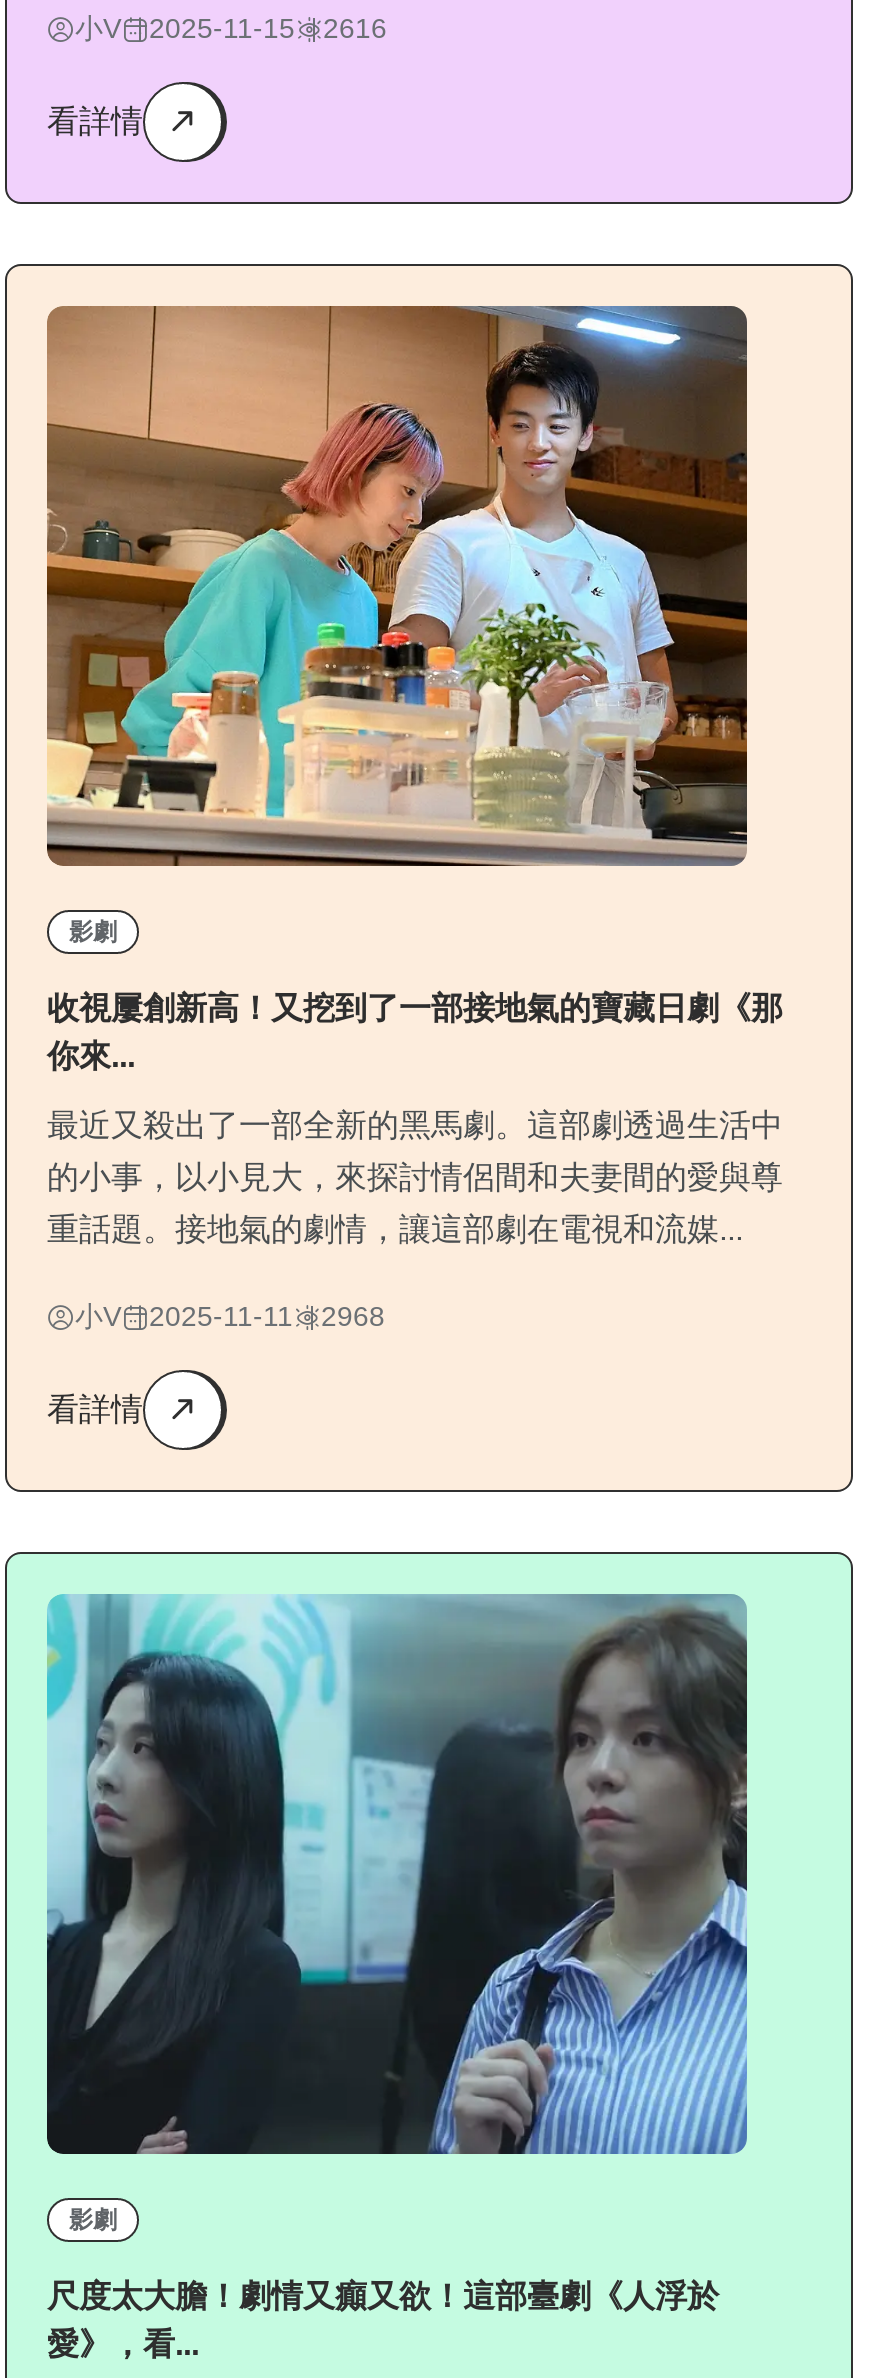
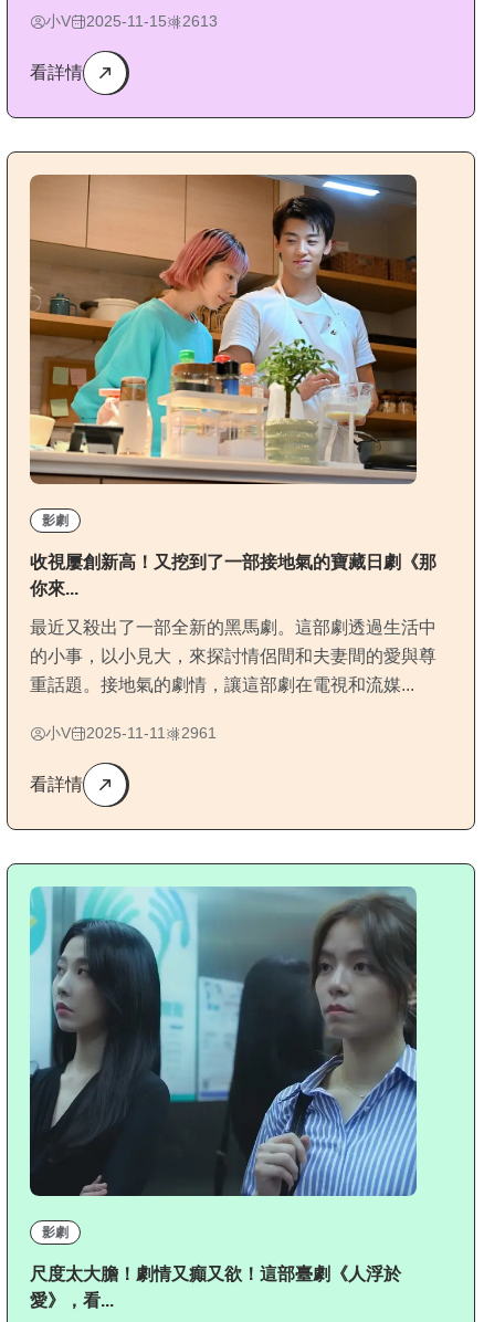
- 小V 2025-11-15 2616
+ 小V 2025-11-15 2613

- 小V 2025-11-11 2968
+ 小V 2025-11-11 2961
